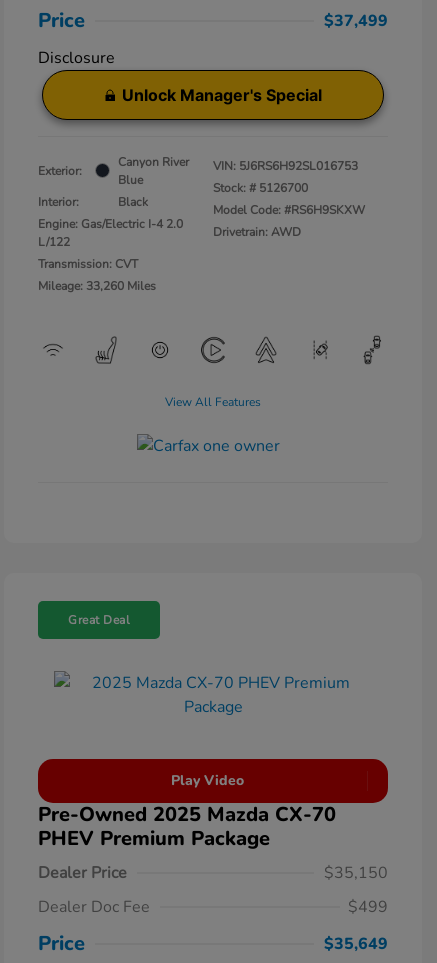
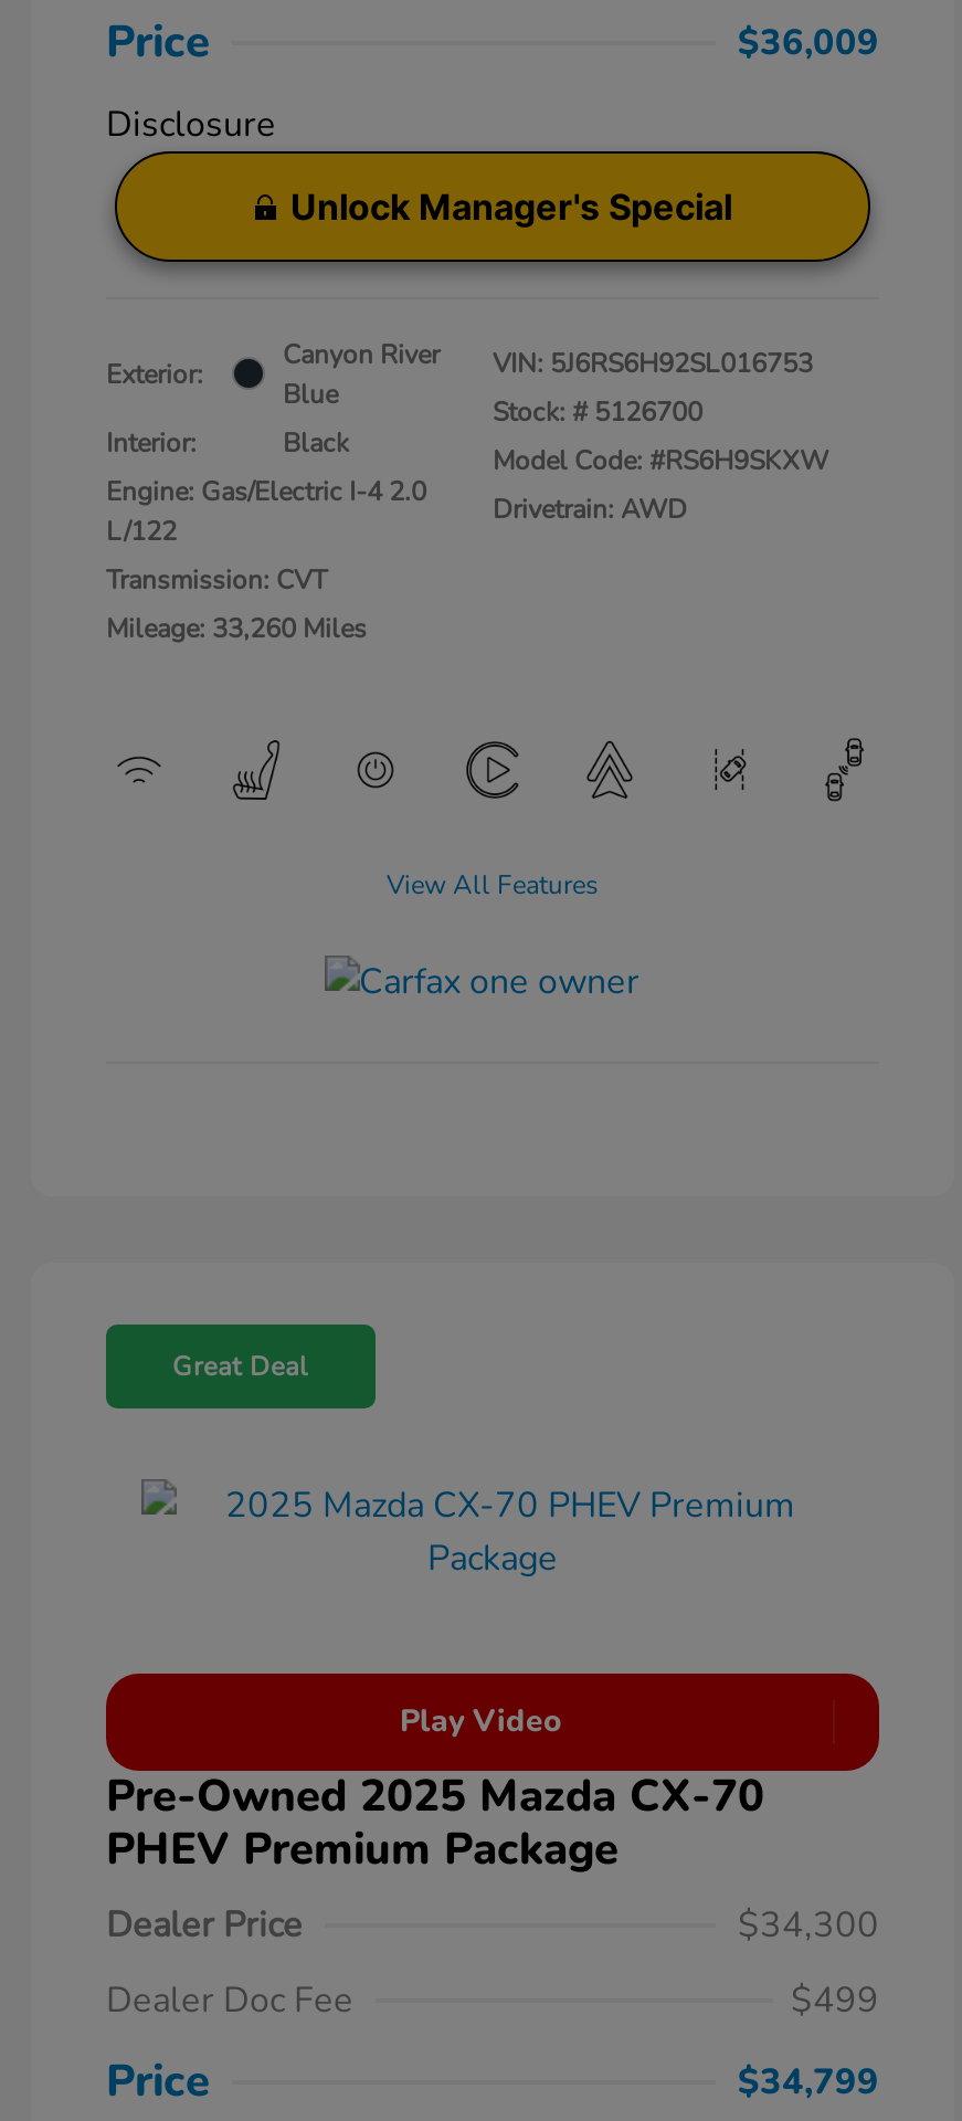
- $37,499
+ $36,009

- $35,150
+ $34,300

- $35,649
+ $34,799
